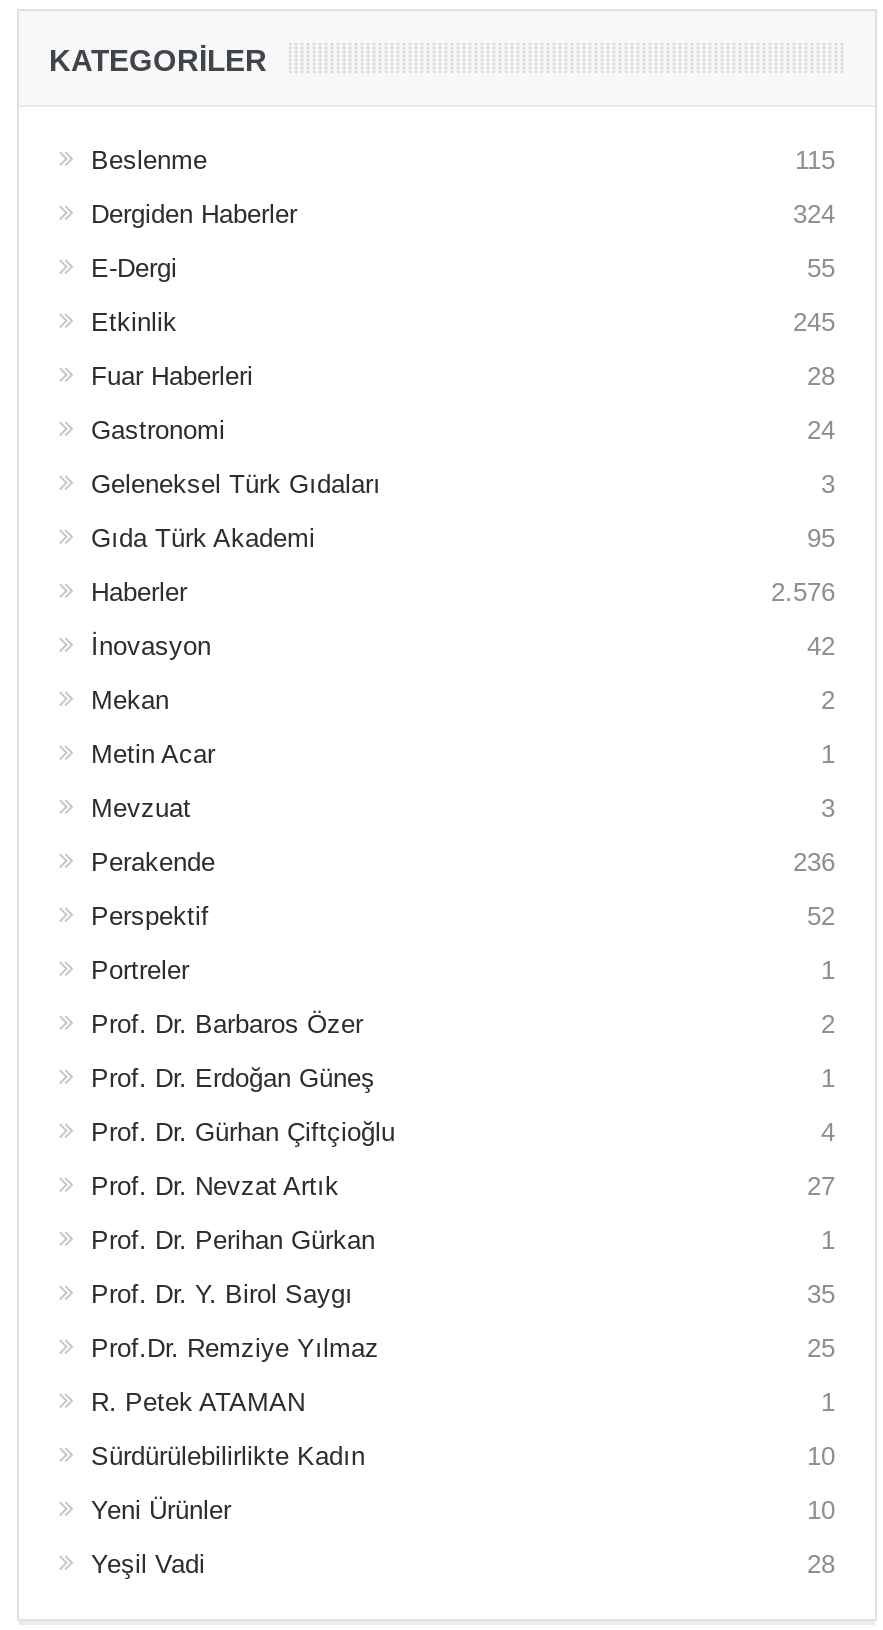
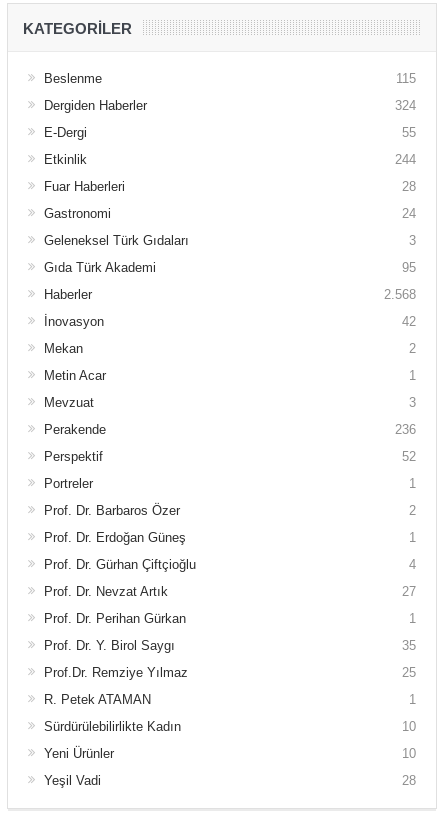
- 245
+ 244

- 2.576
+ 2.568
